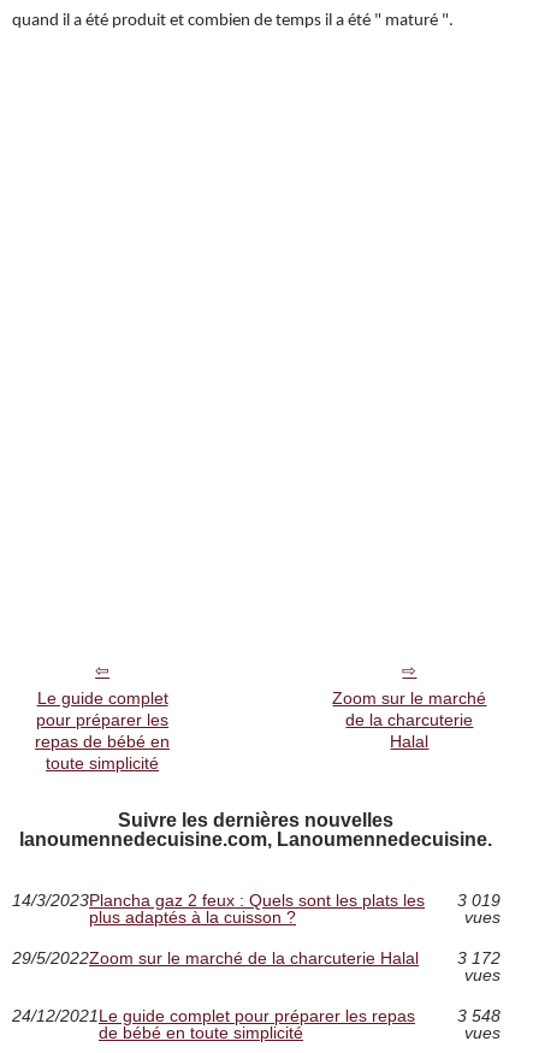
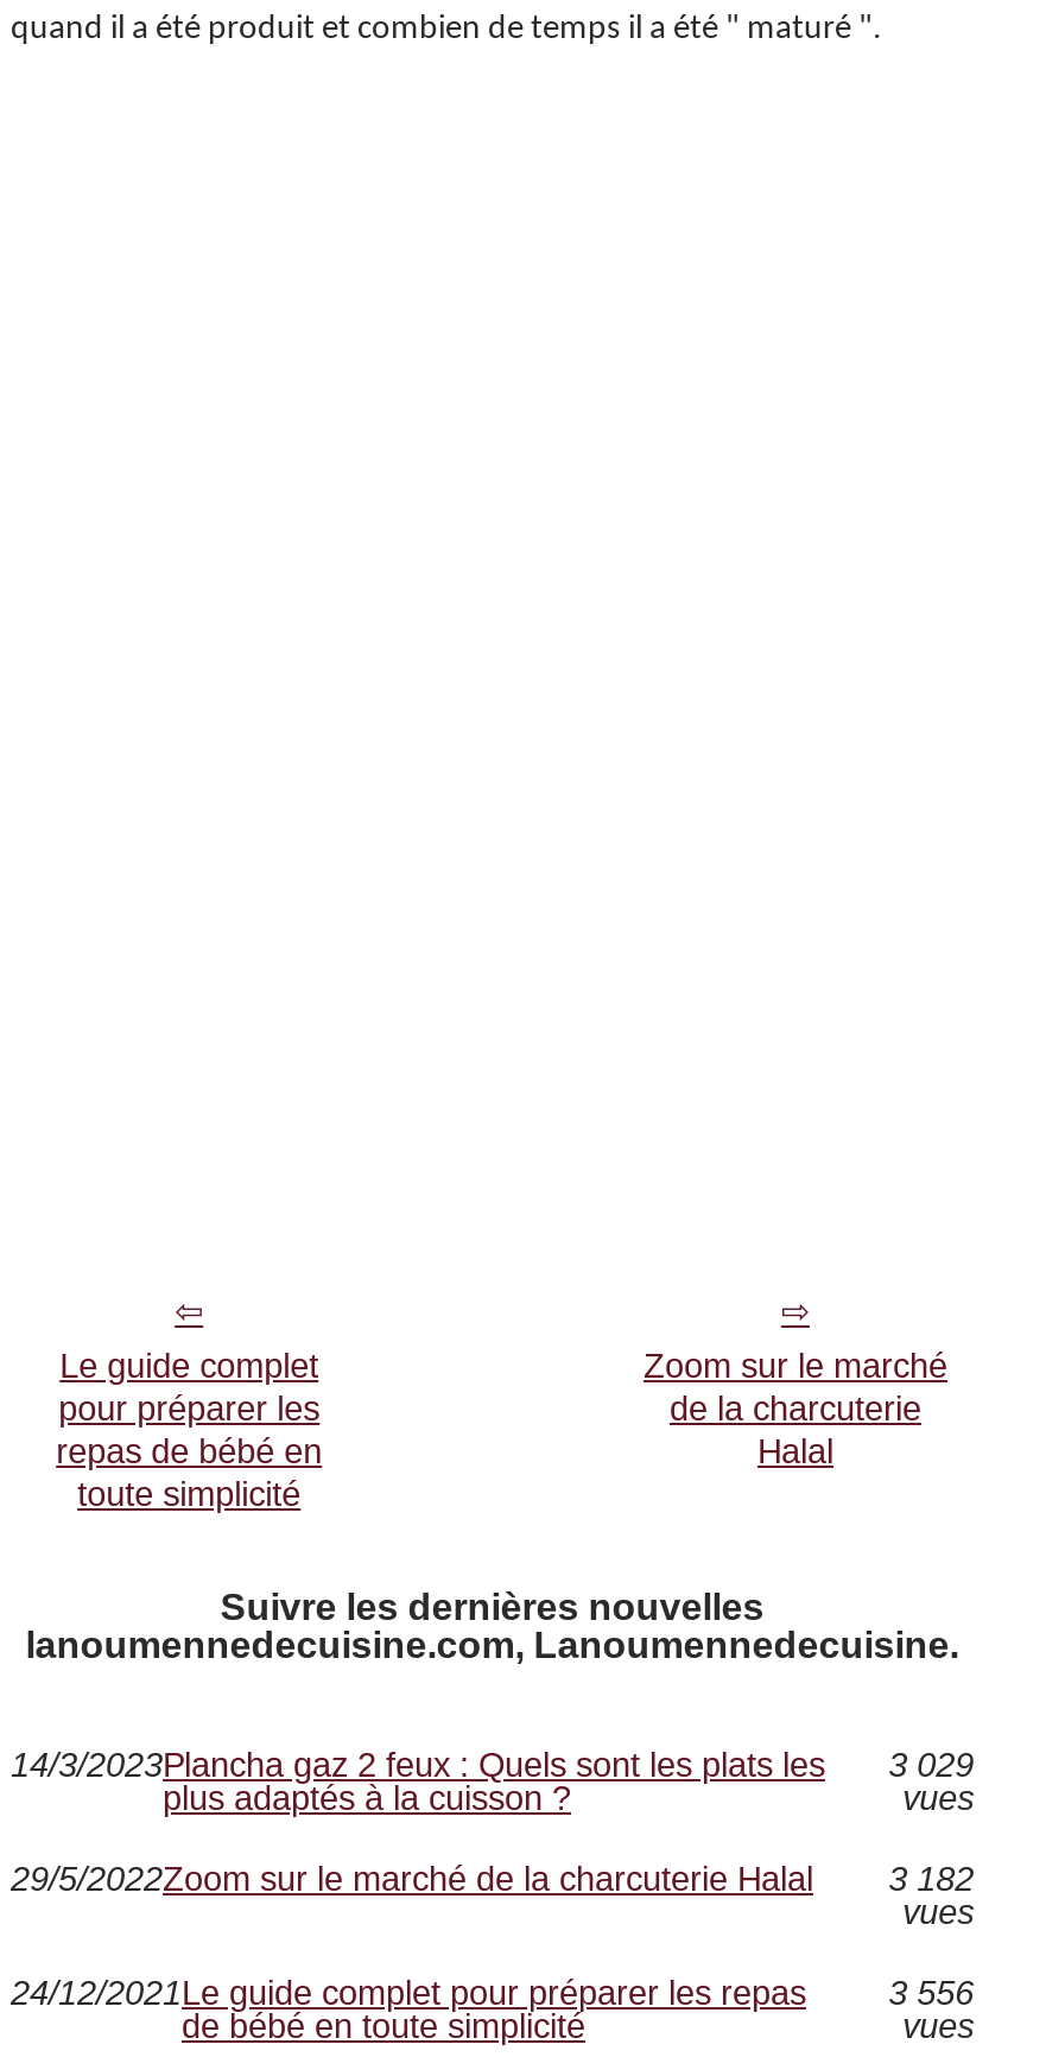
- 14/3/2023Plancha gaz 2 feux : Quels sont les plats les 3 019
+ 14/3/2023Plancha gaz 2 feux : Quels sont les plats les 3 029

- 29/5/2022Zoom sur le marché de la charcuterie Halal 3 172
+ 29/5/2022Zoom sur le marché de la charcuterie Halal 3 182

- 3 548
+ 3 556
